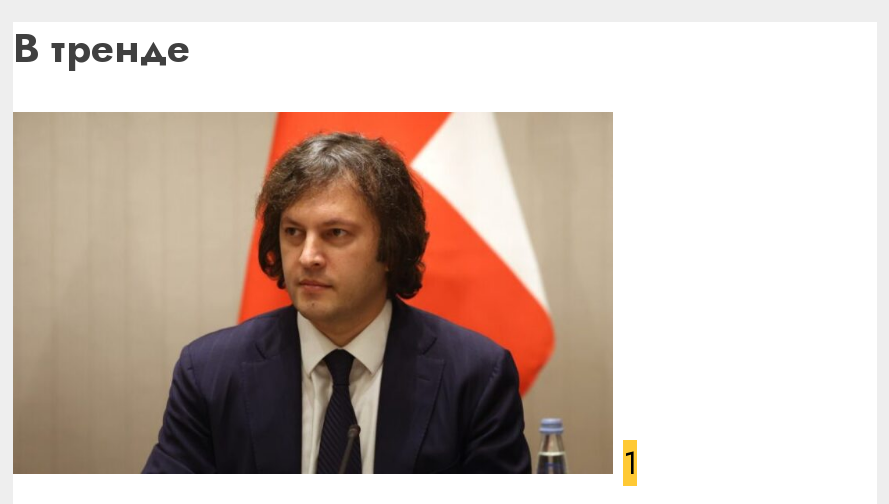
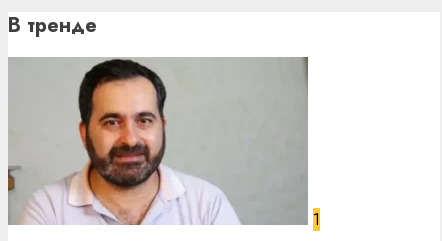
- [image]
+ [image]
